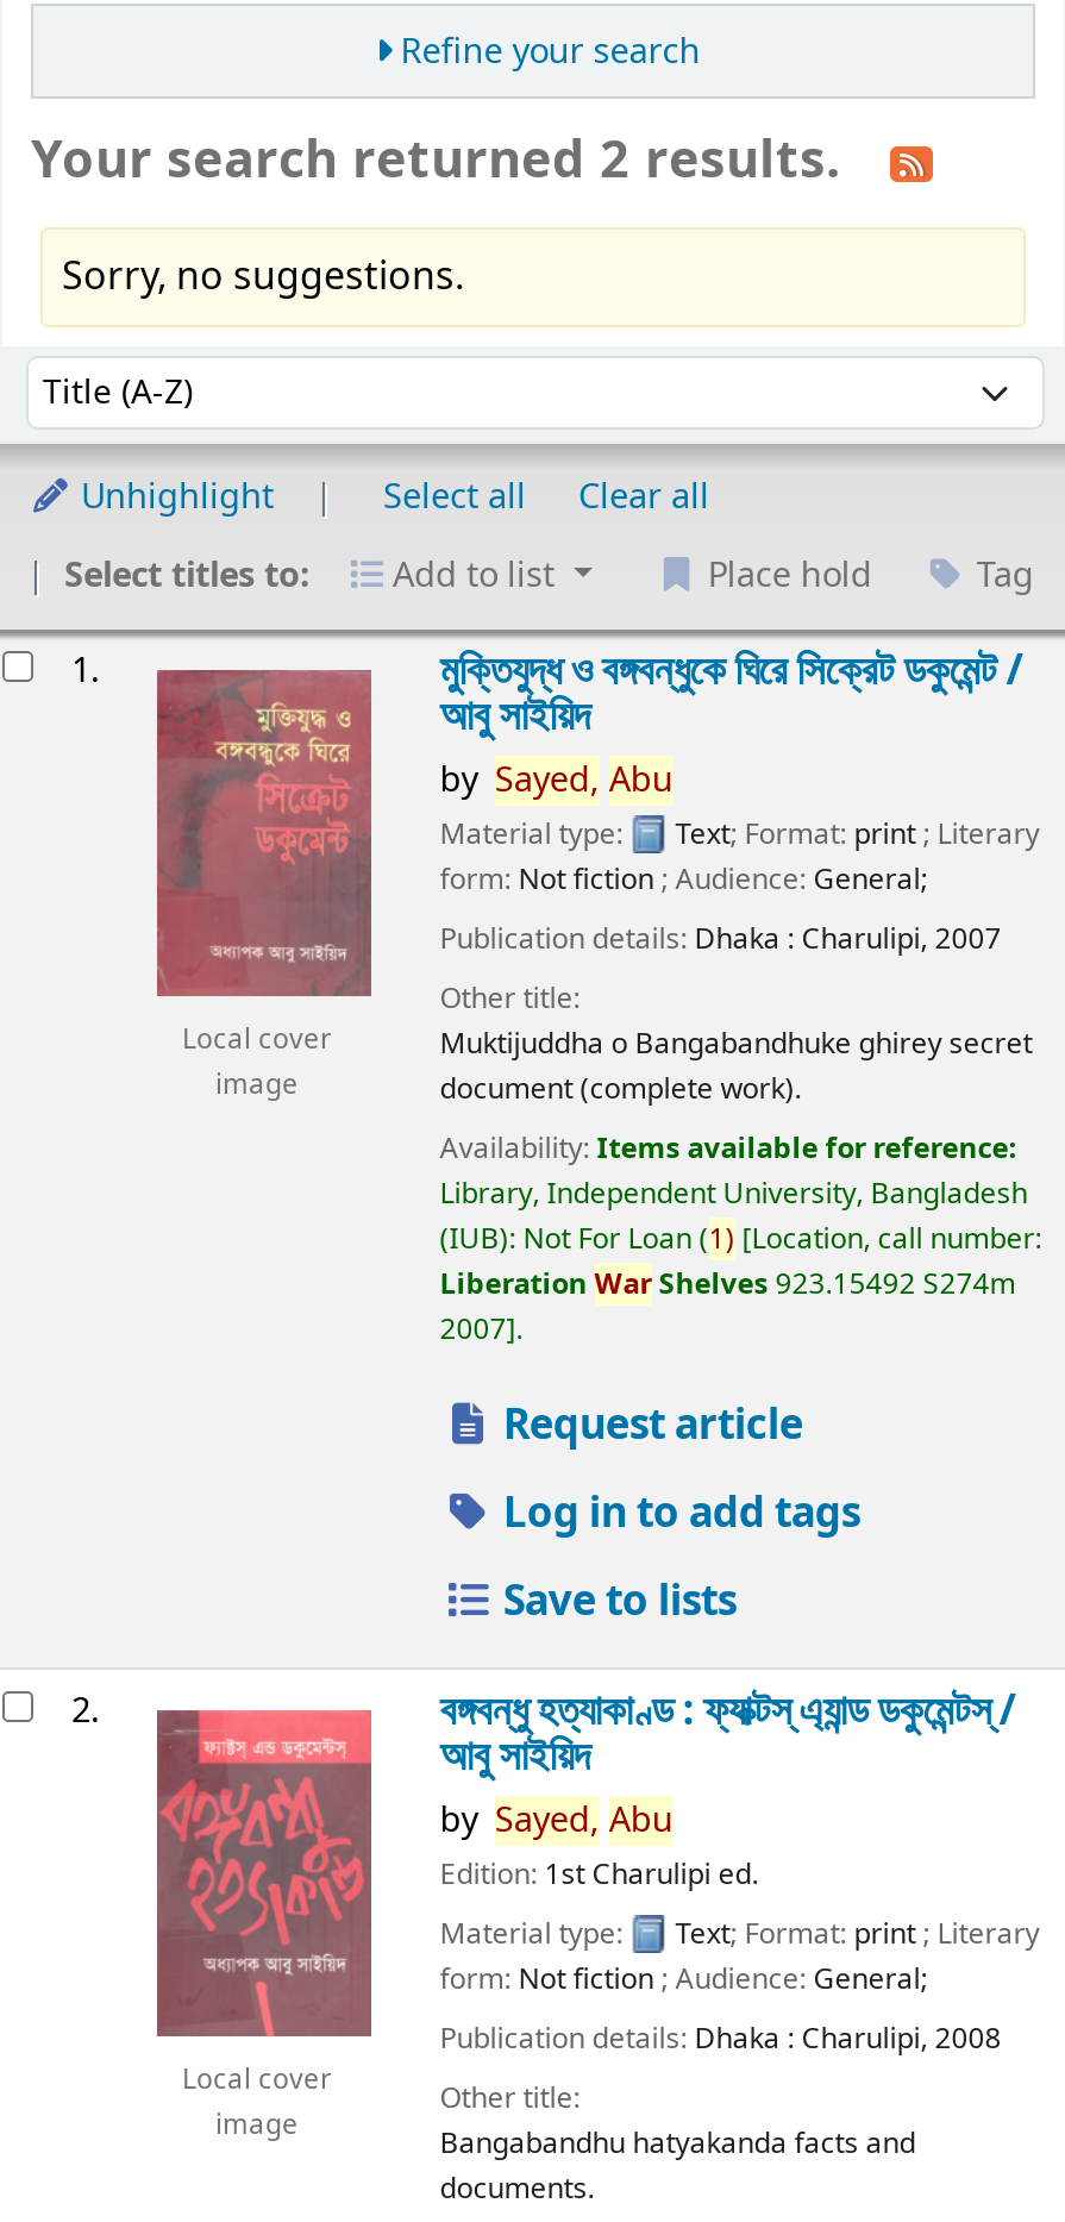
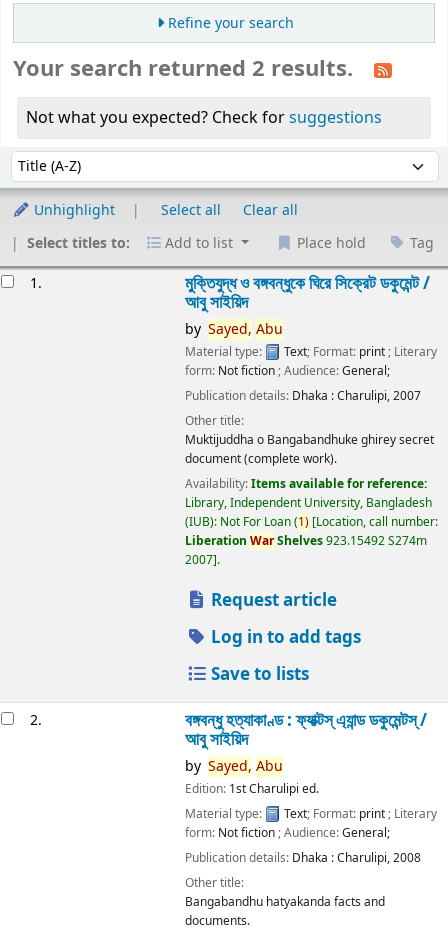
- Sorry, no suggestions.
+ Not what you expected? Check for suggestions

- [image]
- Local cover
- image

- [image]
- Local cover
- image
